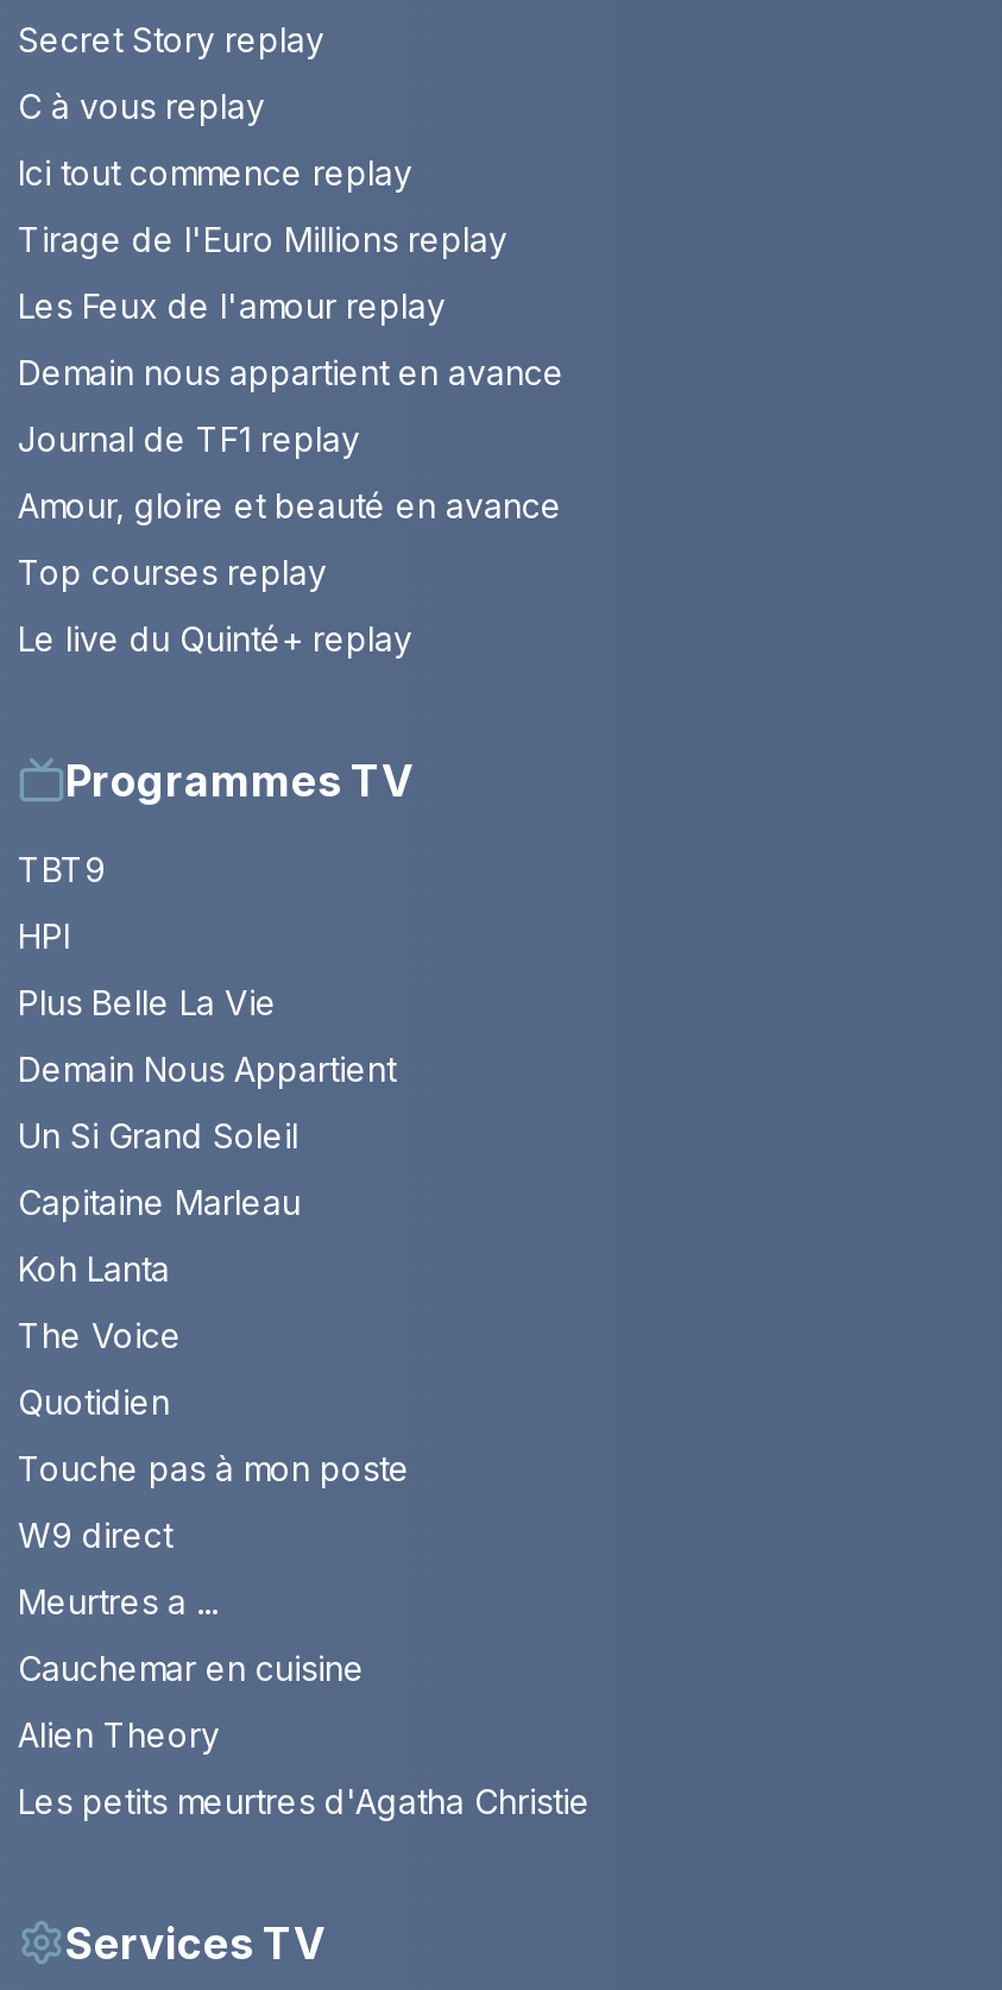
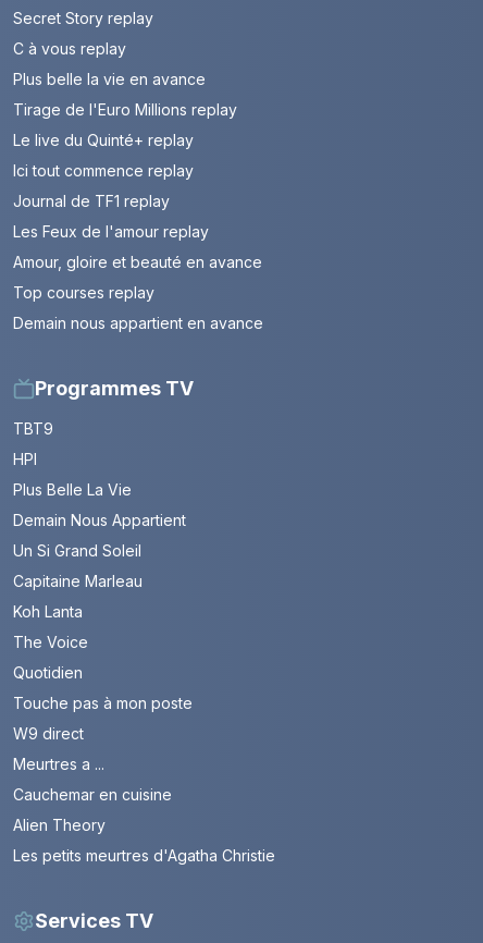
+ Plus belle la vie en avance

moved down: Ici tout commence replay

moved down: Les Feux de l'amour replay

moved down: Demain nous appartient en avance

moved up: Le live du Quinté+ replay
